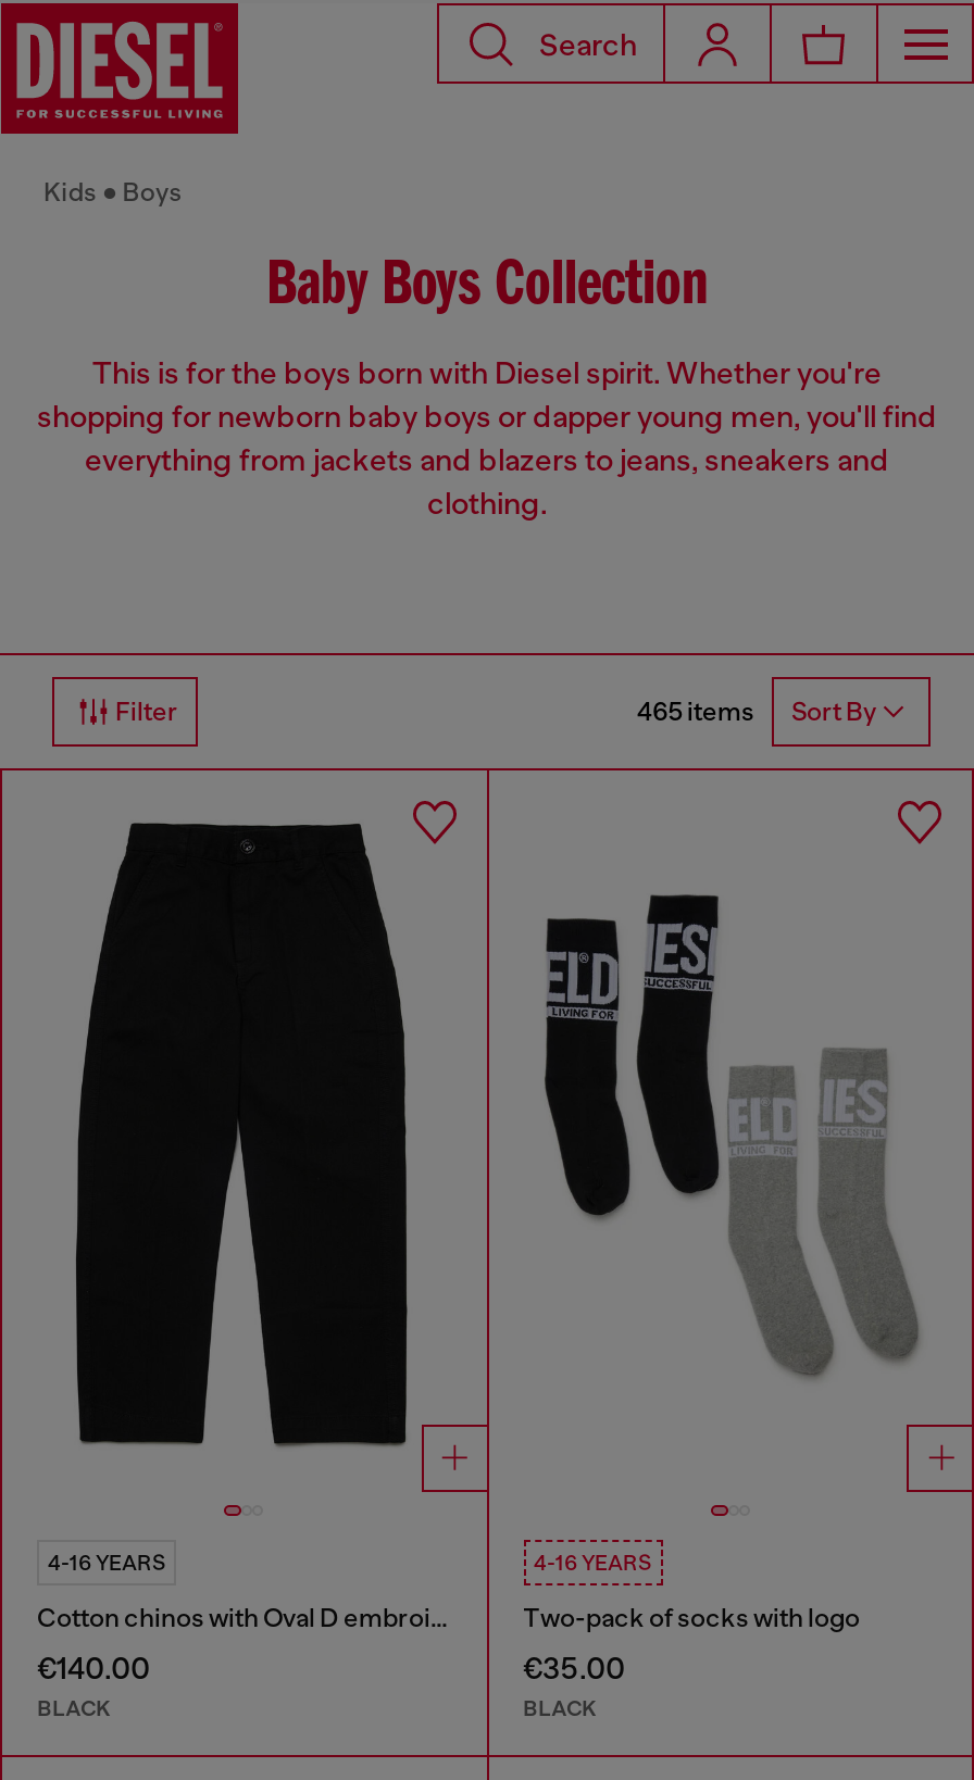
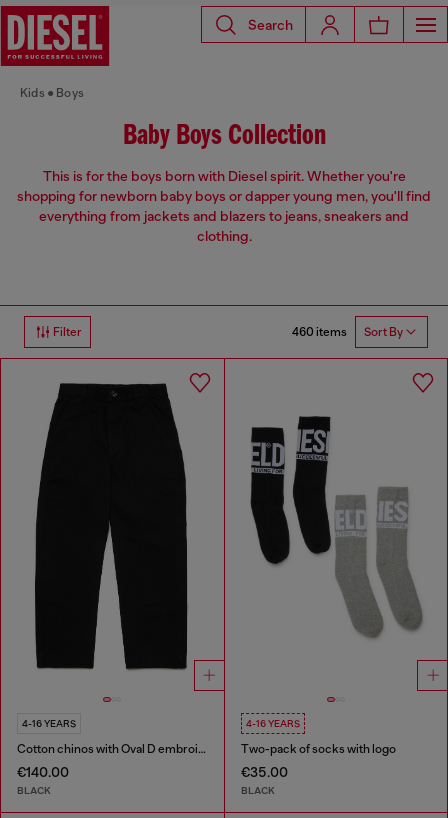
- 465 items Sort By
+ 460 items Sort By
